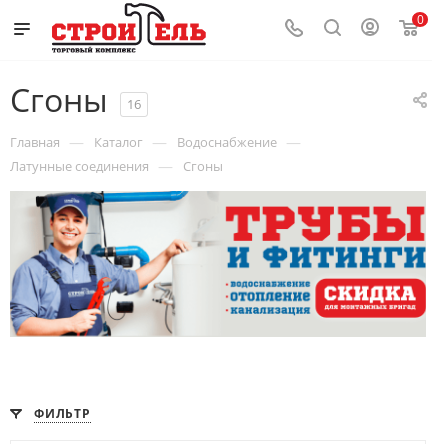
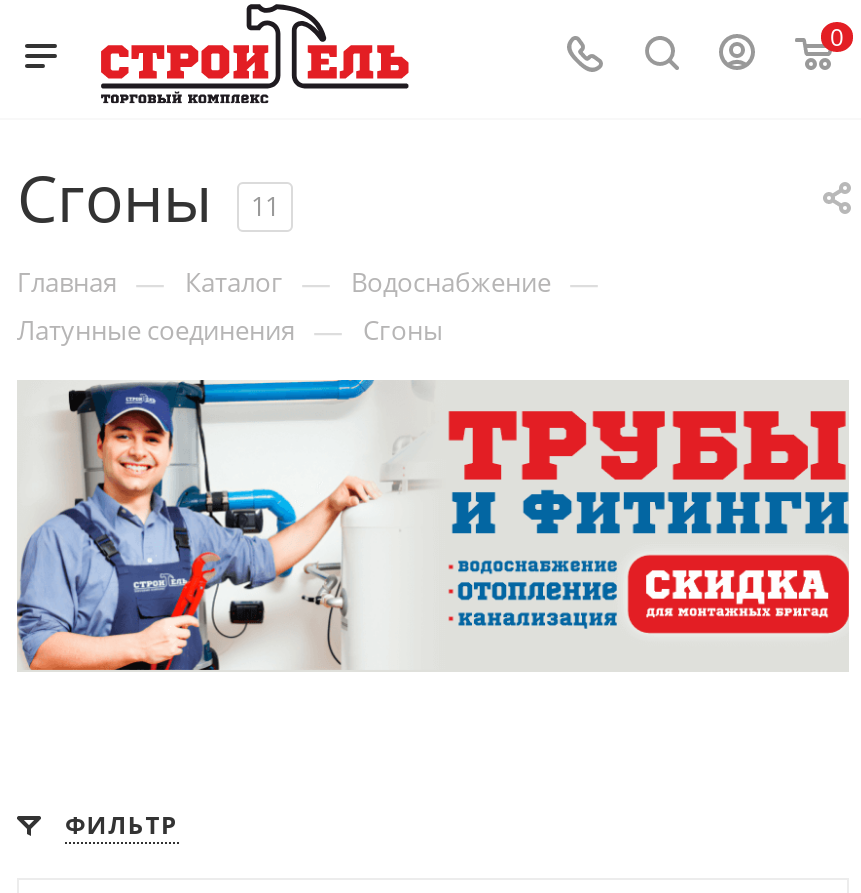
- Сгоны 16
+ Сгоны 11
